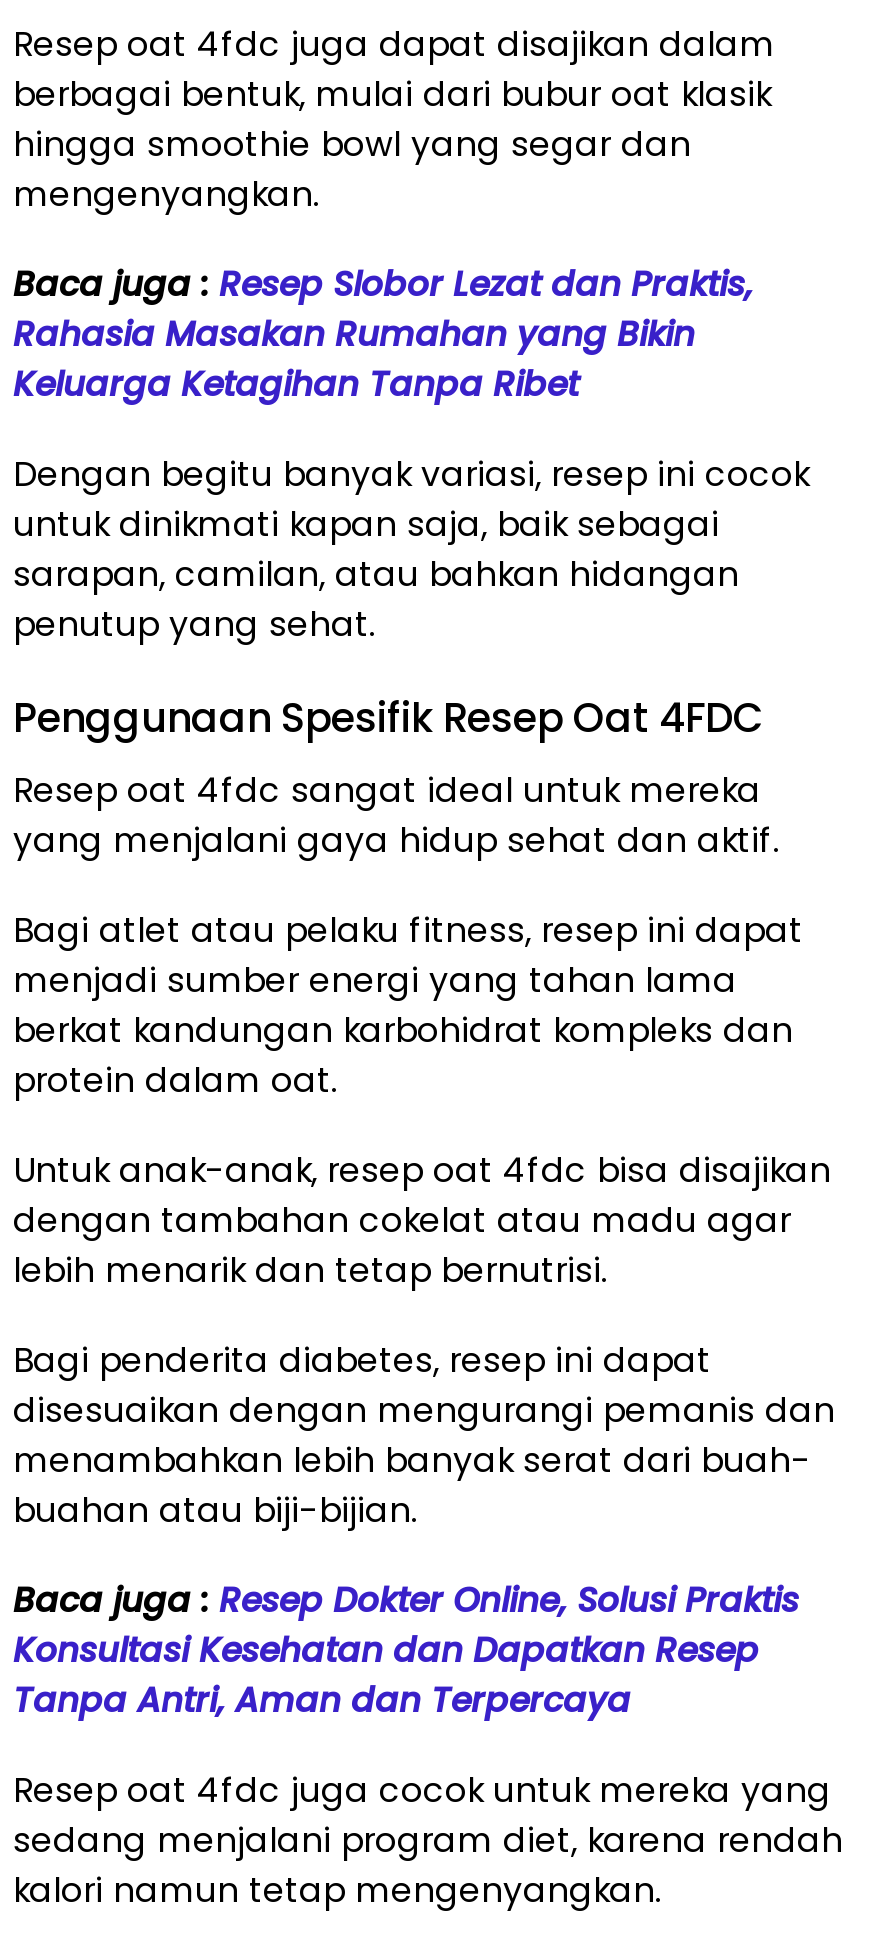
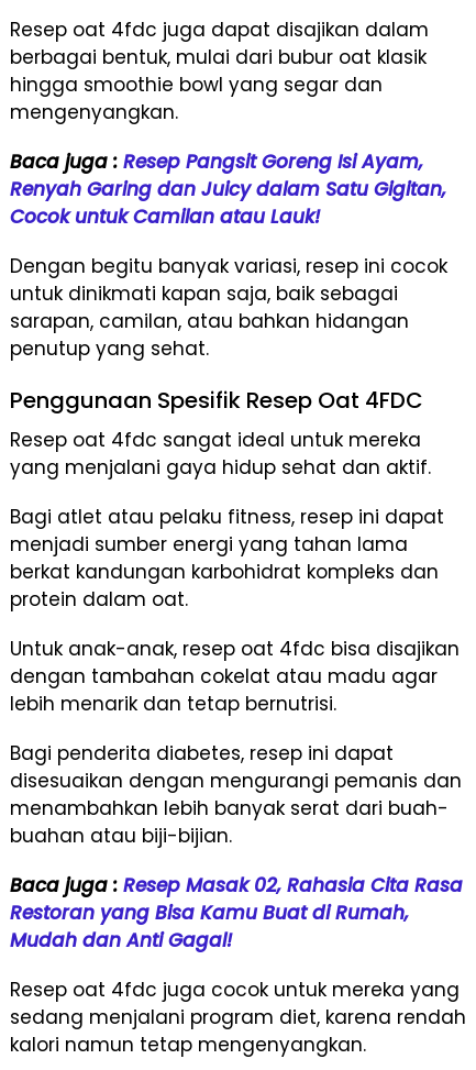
- Baca juga : Resep Slobor Lezat dan Praktis,
- Rahasia Masakan Rumahan yang Bikin
- Keluarga Ketagihan Tanpa Ribet
+ Baca juga : Resep Pangsit Goreng Isi Ayam,
+ Renyah Garing dan Juicy dalam Satu Gigitan,
+ Cocok untuk Camilan atau Lauk!

- Baca juga : Resep Dokter Online, Solusi Praktis
- Konsultasi Kesehatan dan Dapatkan Resep
- Tanpa Antri, Aman dan Terpercaya
+ Baca juga : Resep Masak 02, Rahasia Cita Rasa
+ Restoran yang Bisa Kamu Buat di Rumah,
+ Mudah dan Anti Gagal!
